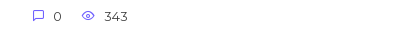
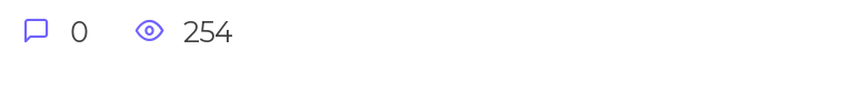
- 343
+ 254
